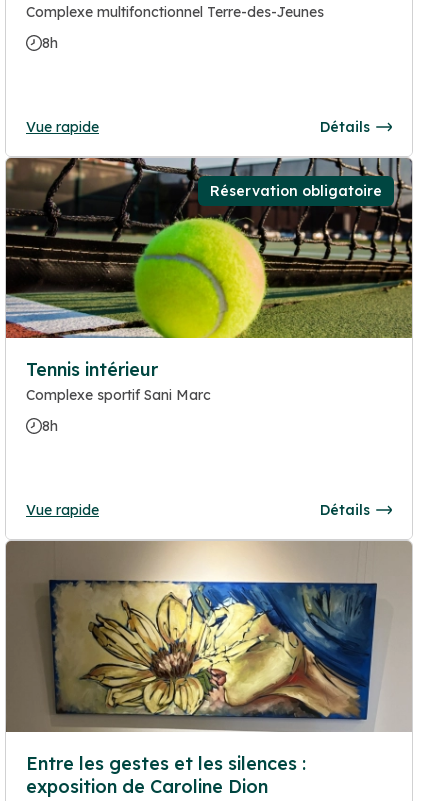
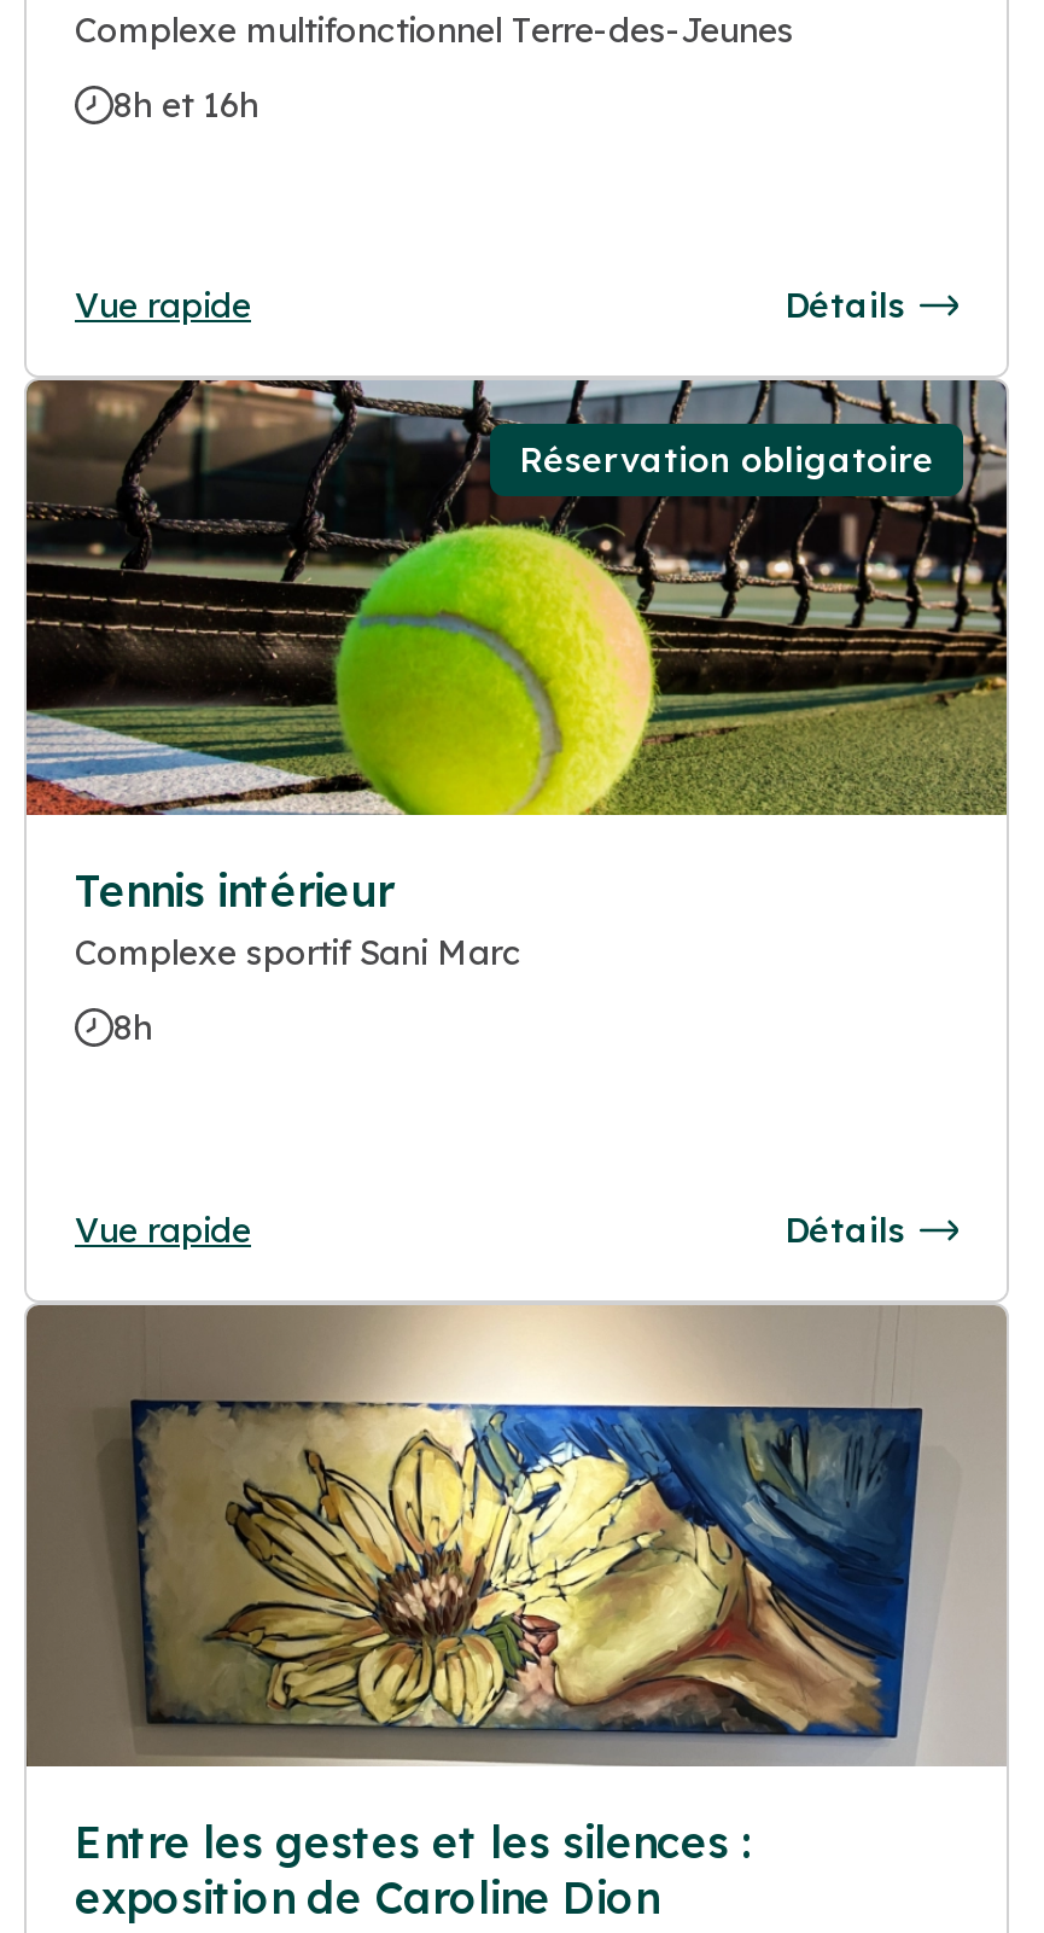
- 8h
+ 8h et 16h
